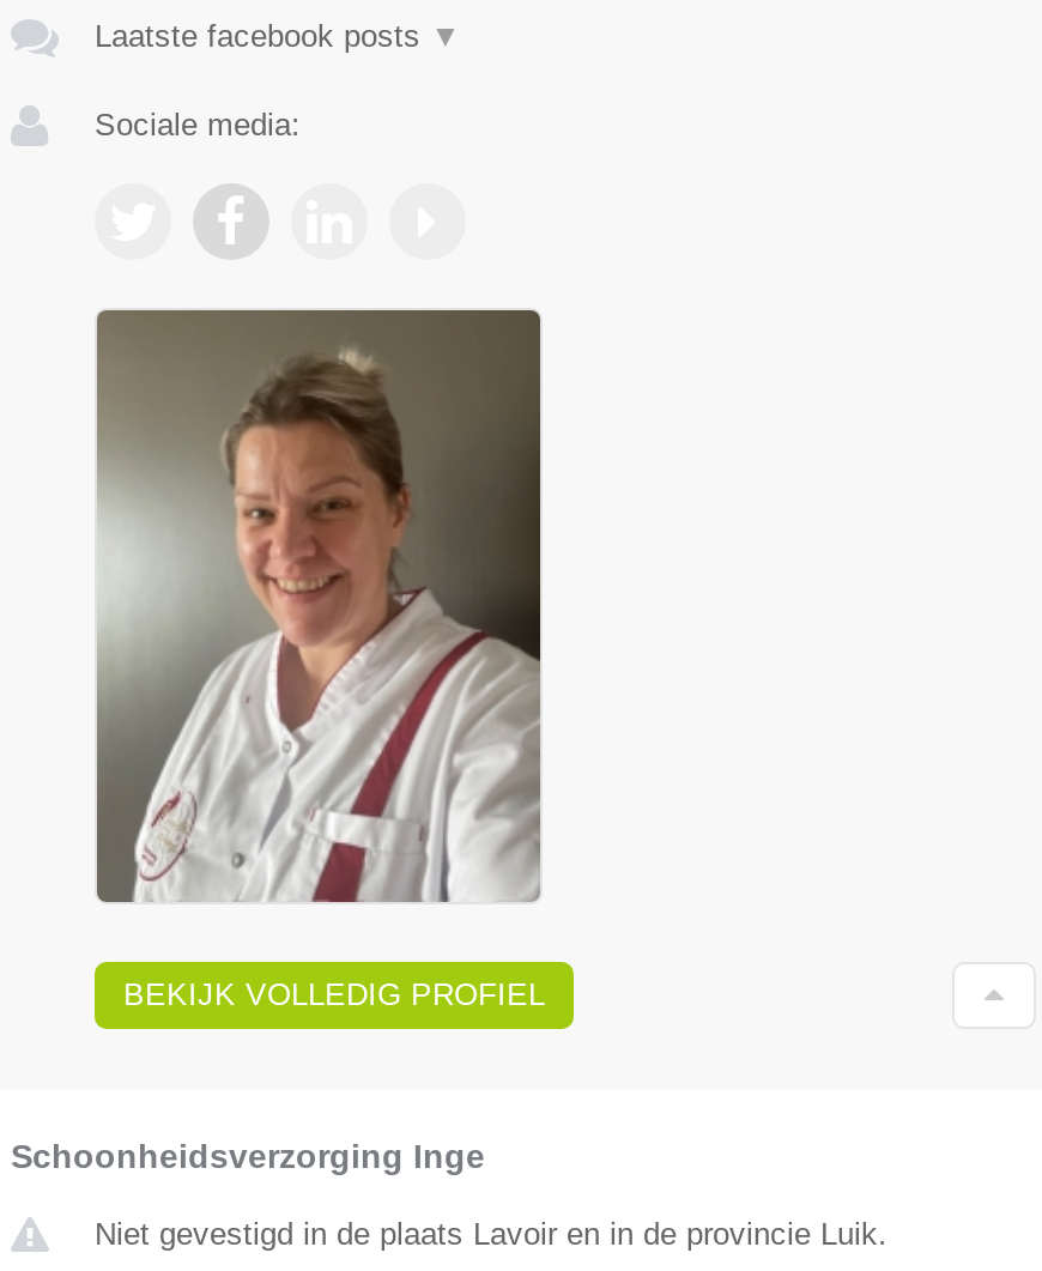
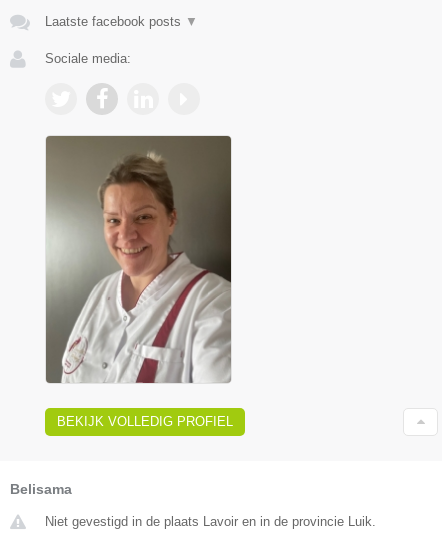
- Schoonheidsverzorging Inge
+ Belisama
